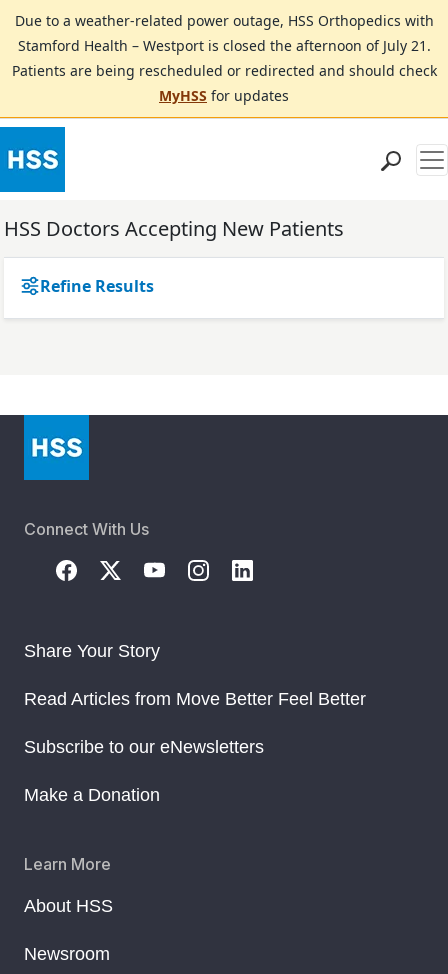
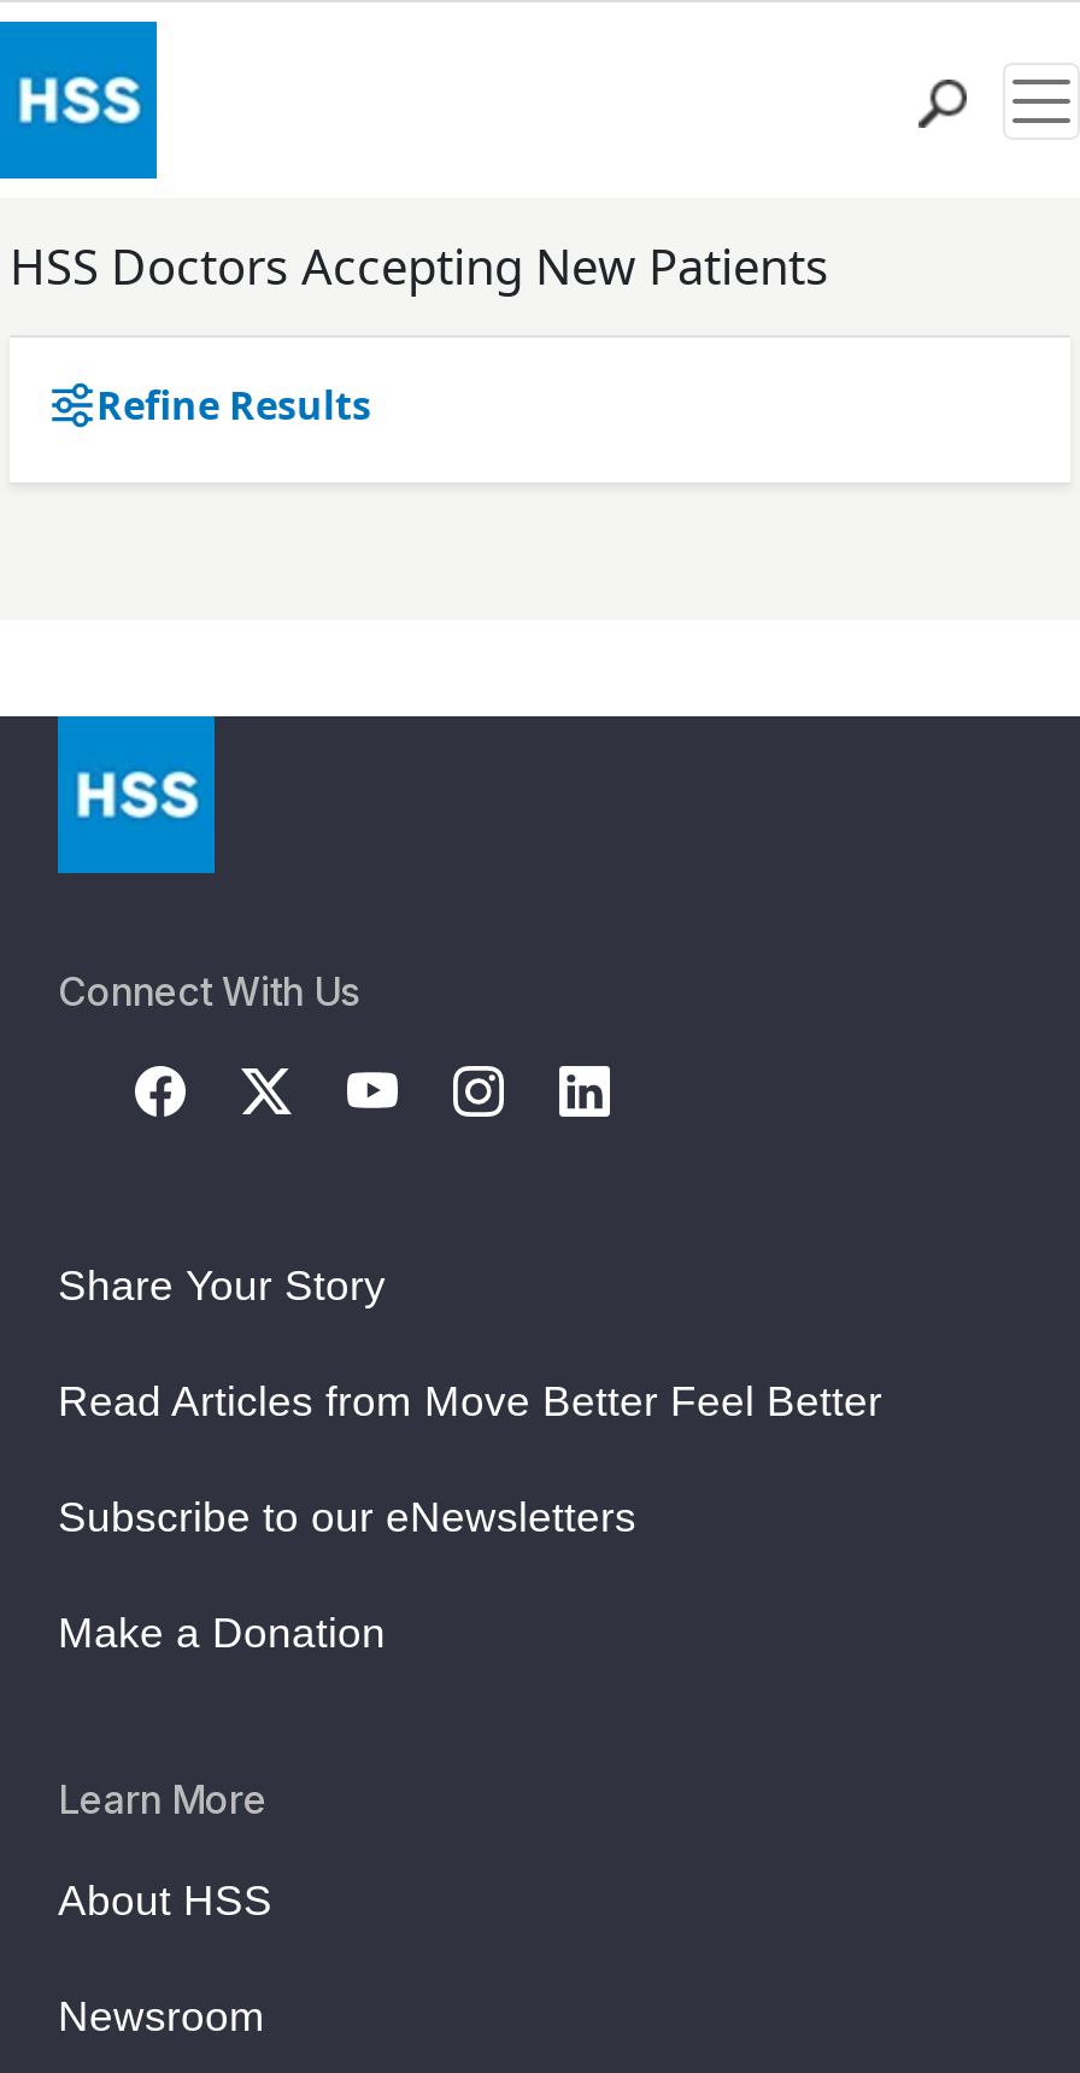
- Due to a weather-related power outage, HSS Orthopedics with
- Stamford Health – Westport is closed the afternoon of July 21.
- Patients are being rescheduled or redirected and should check
- MyHSS for updates
